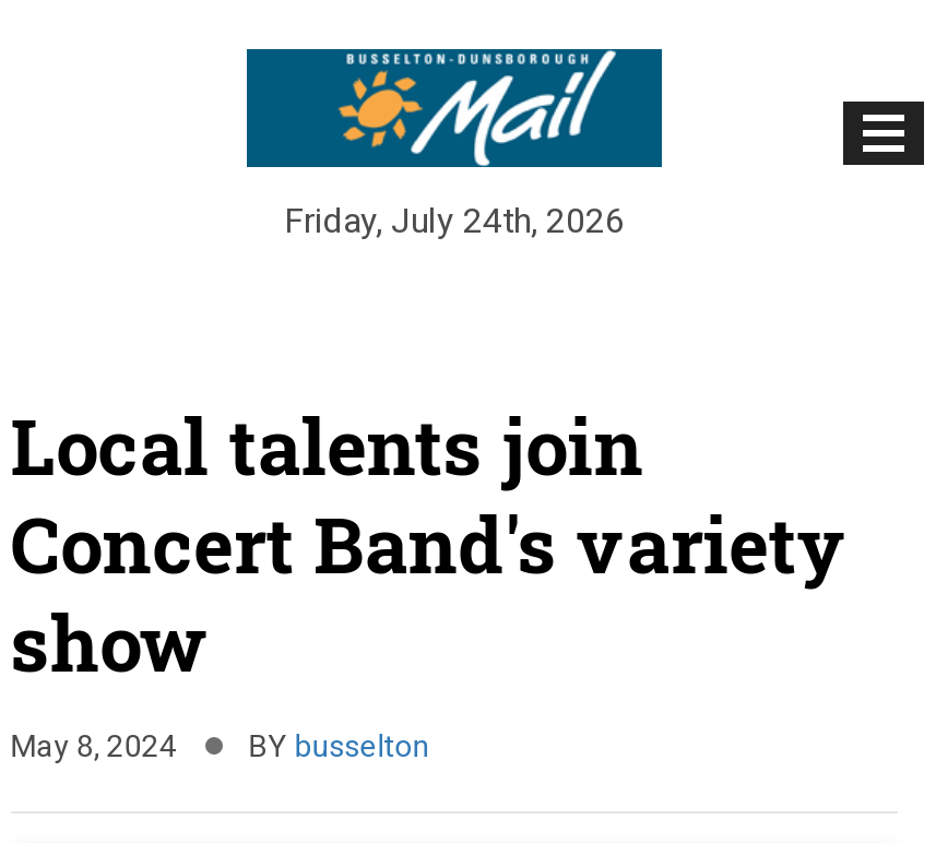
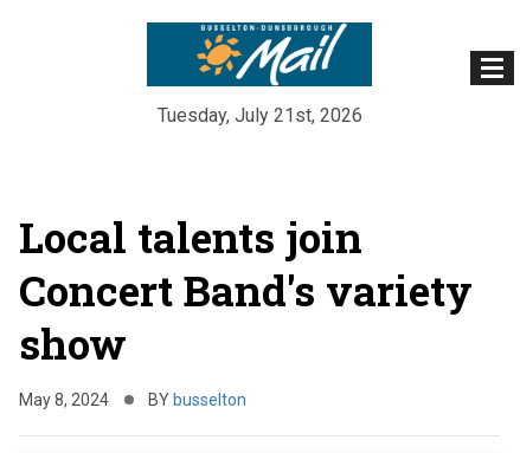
- Friday, July 24th, 2026
+ Tuesday, July 21st, 2026
